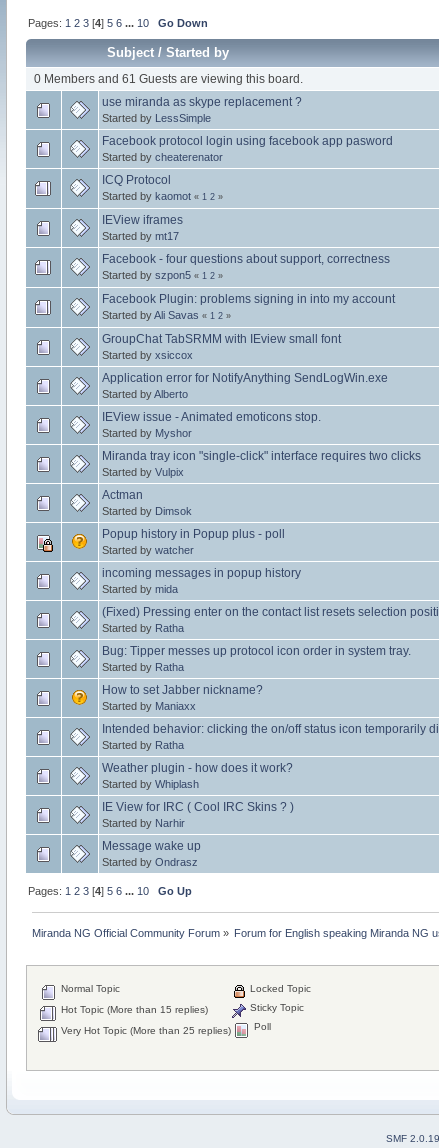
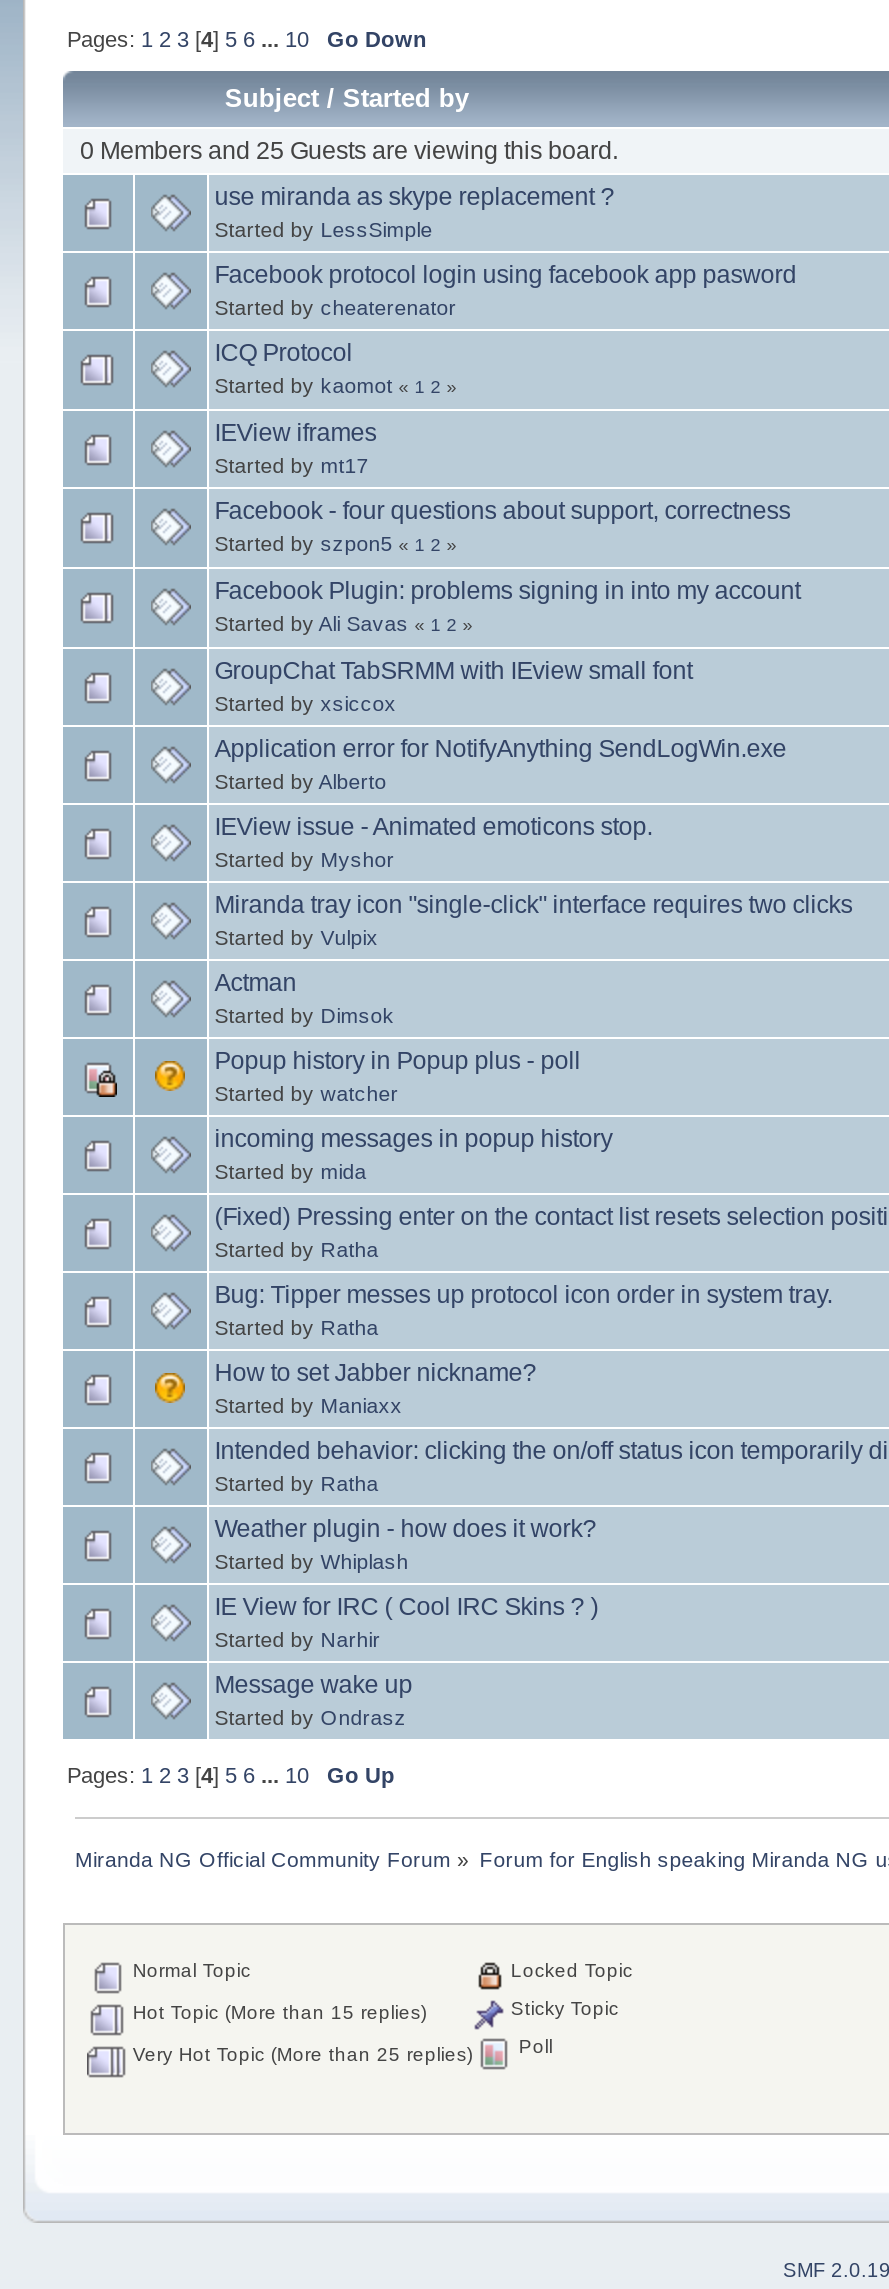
- 0 Members and 61 Guests are viewing this board.
+ 0 Members and 25 Guests are viewing this board.
